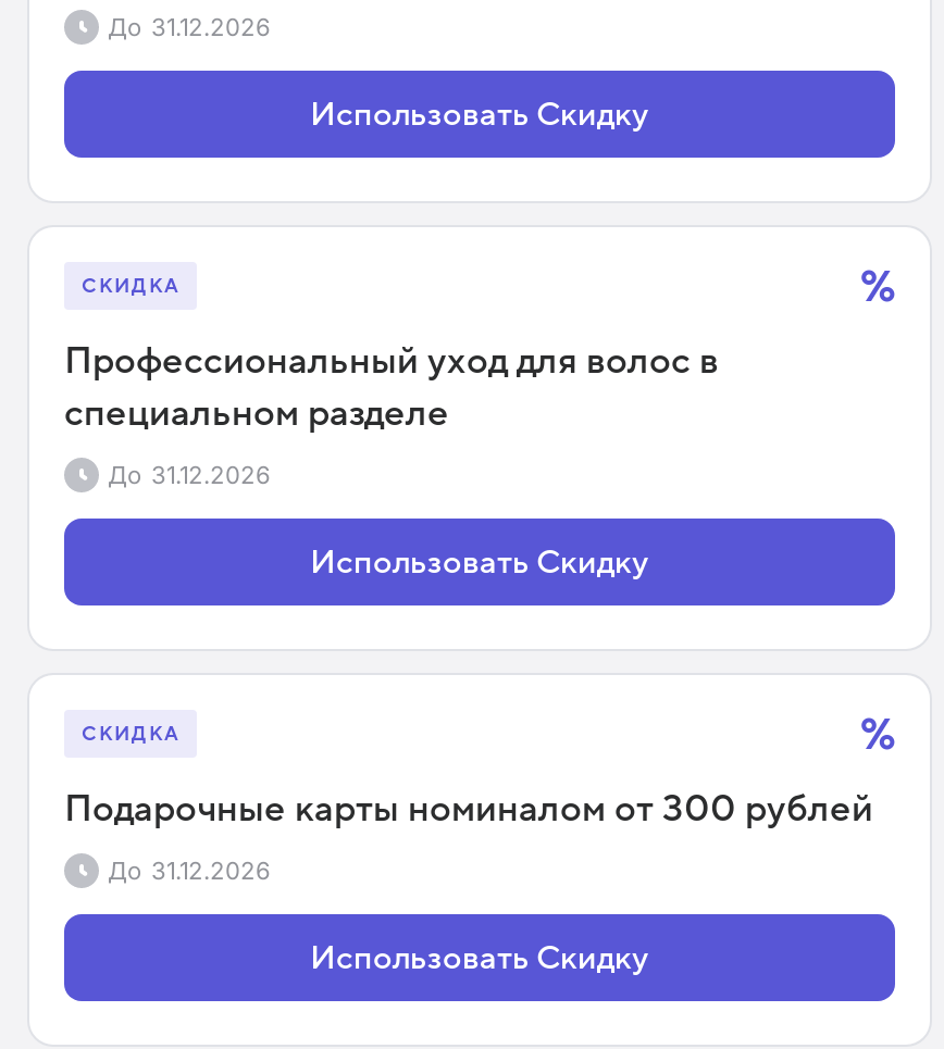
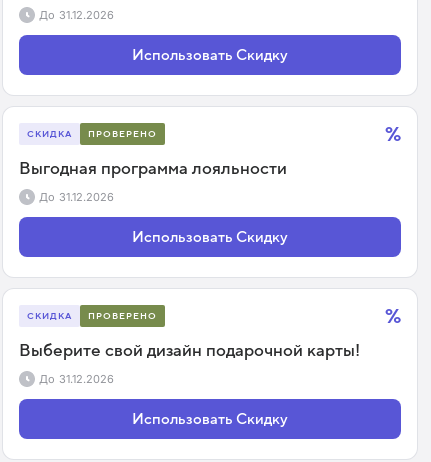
- Профессиональный уход для волос в
- специальном разделе
+ ПРОВЕРЕНО
+ Выгодная программа лояльности

- Подарочные карты номиналом от 300 рублей
+ ПРОВЕРЕНО
+ Выберите свой дизайн подарочной карты!
